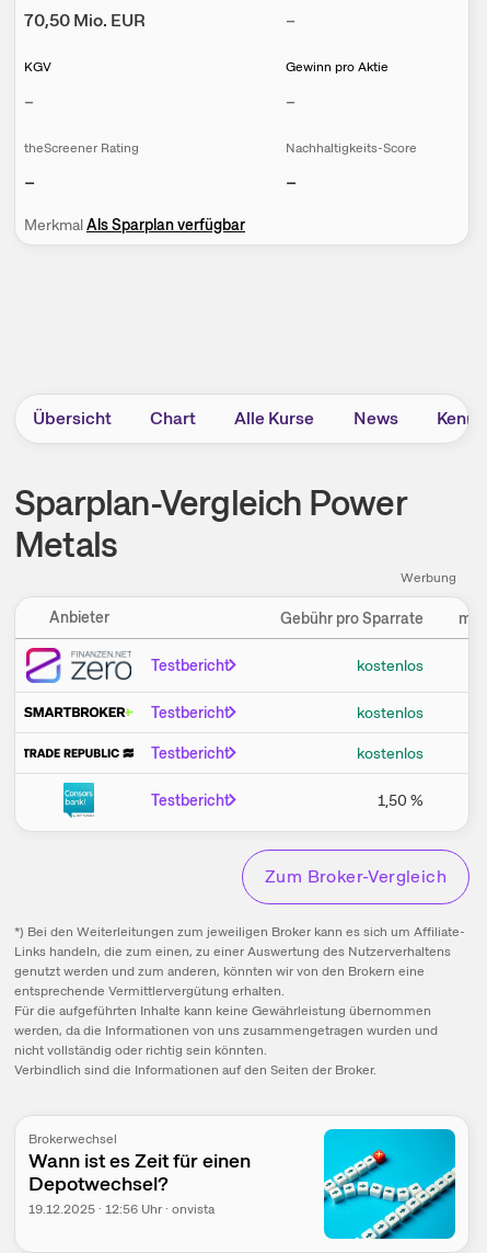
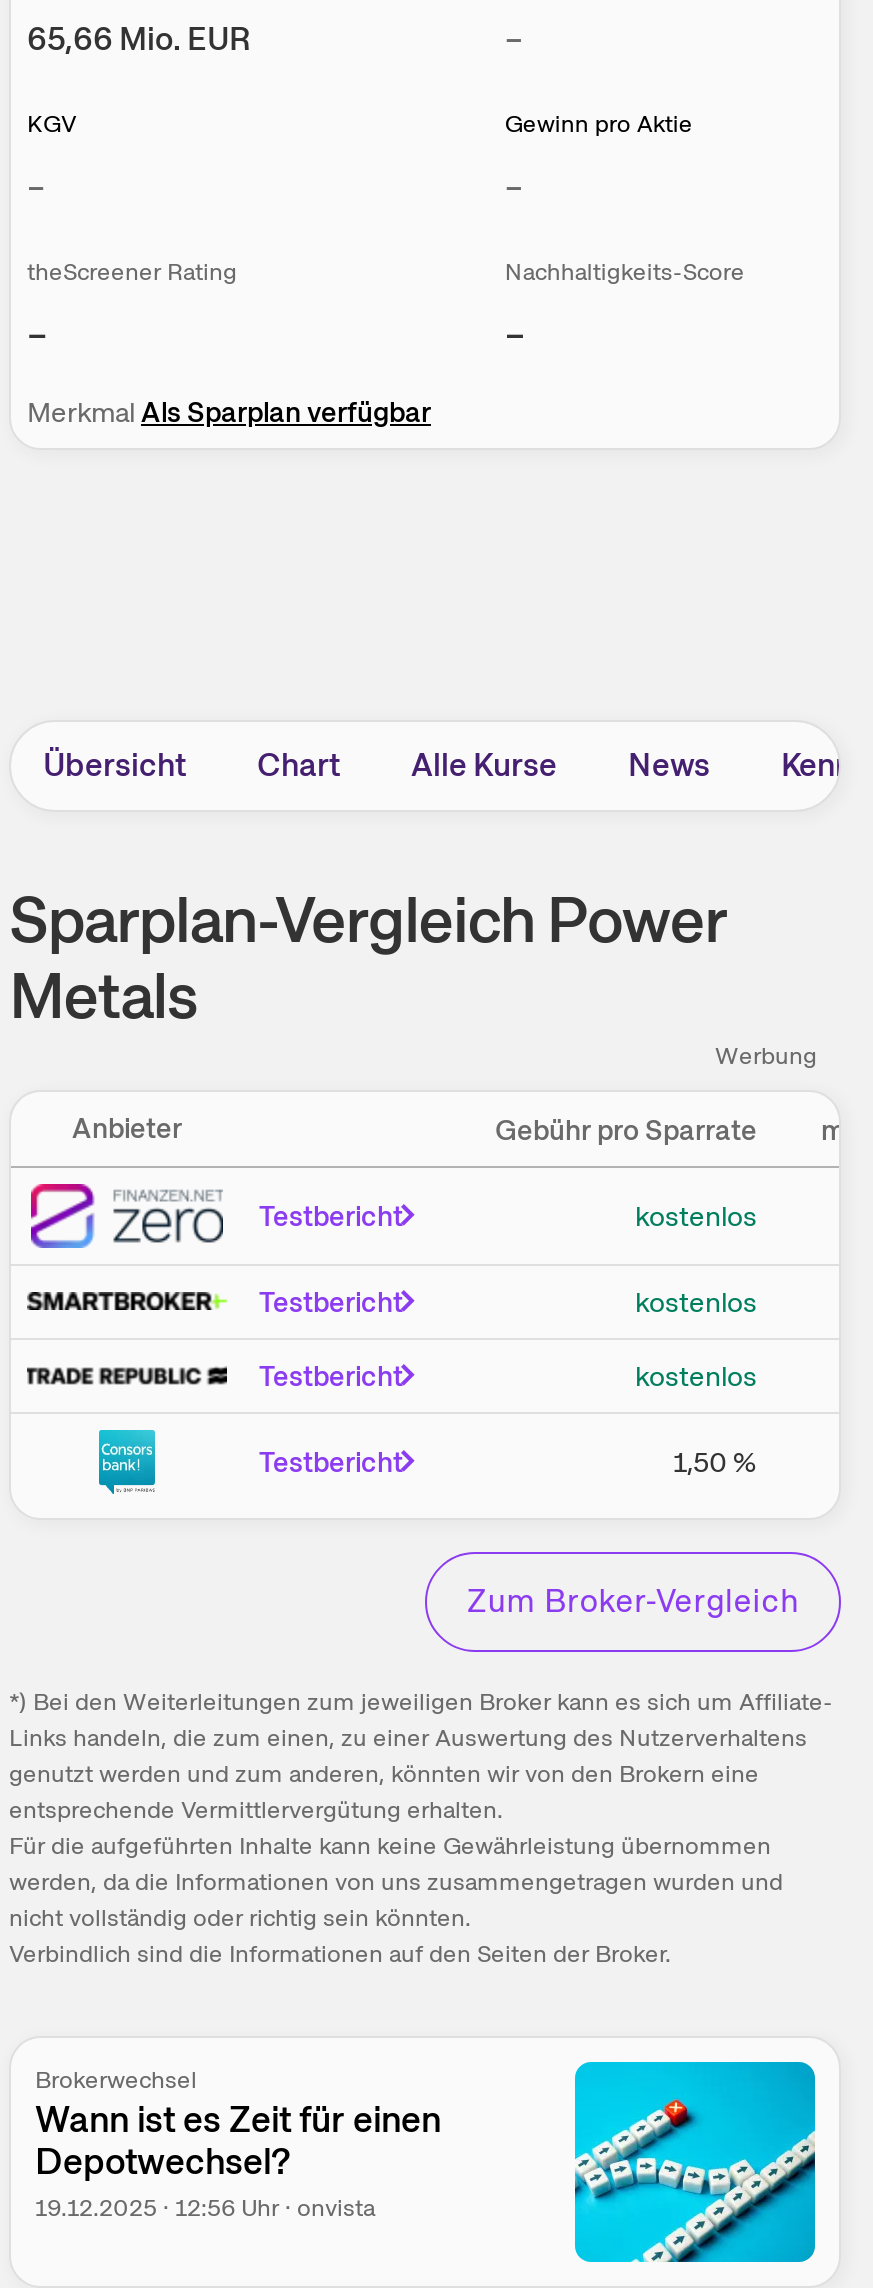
- 70,50 Mio. EUR
+ 65,66 Mio. EUR
